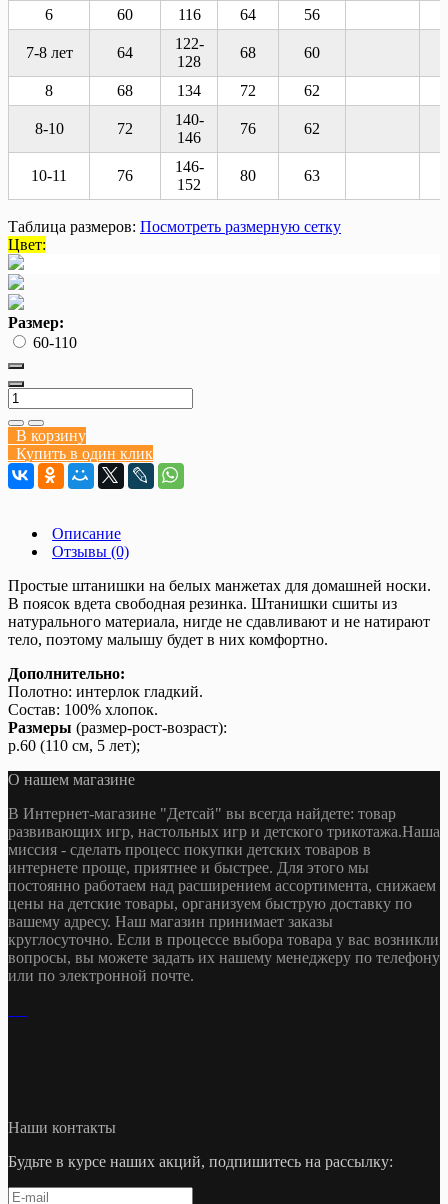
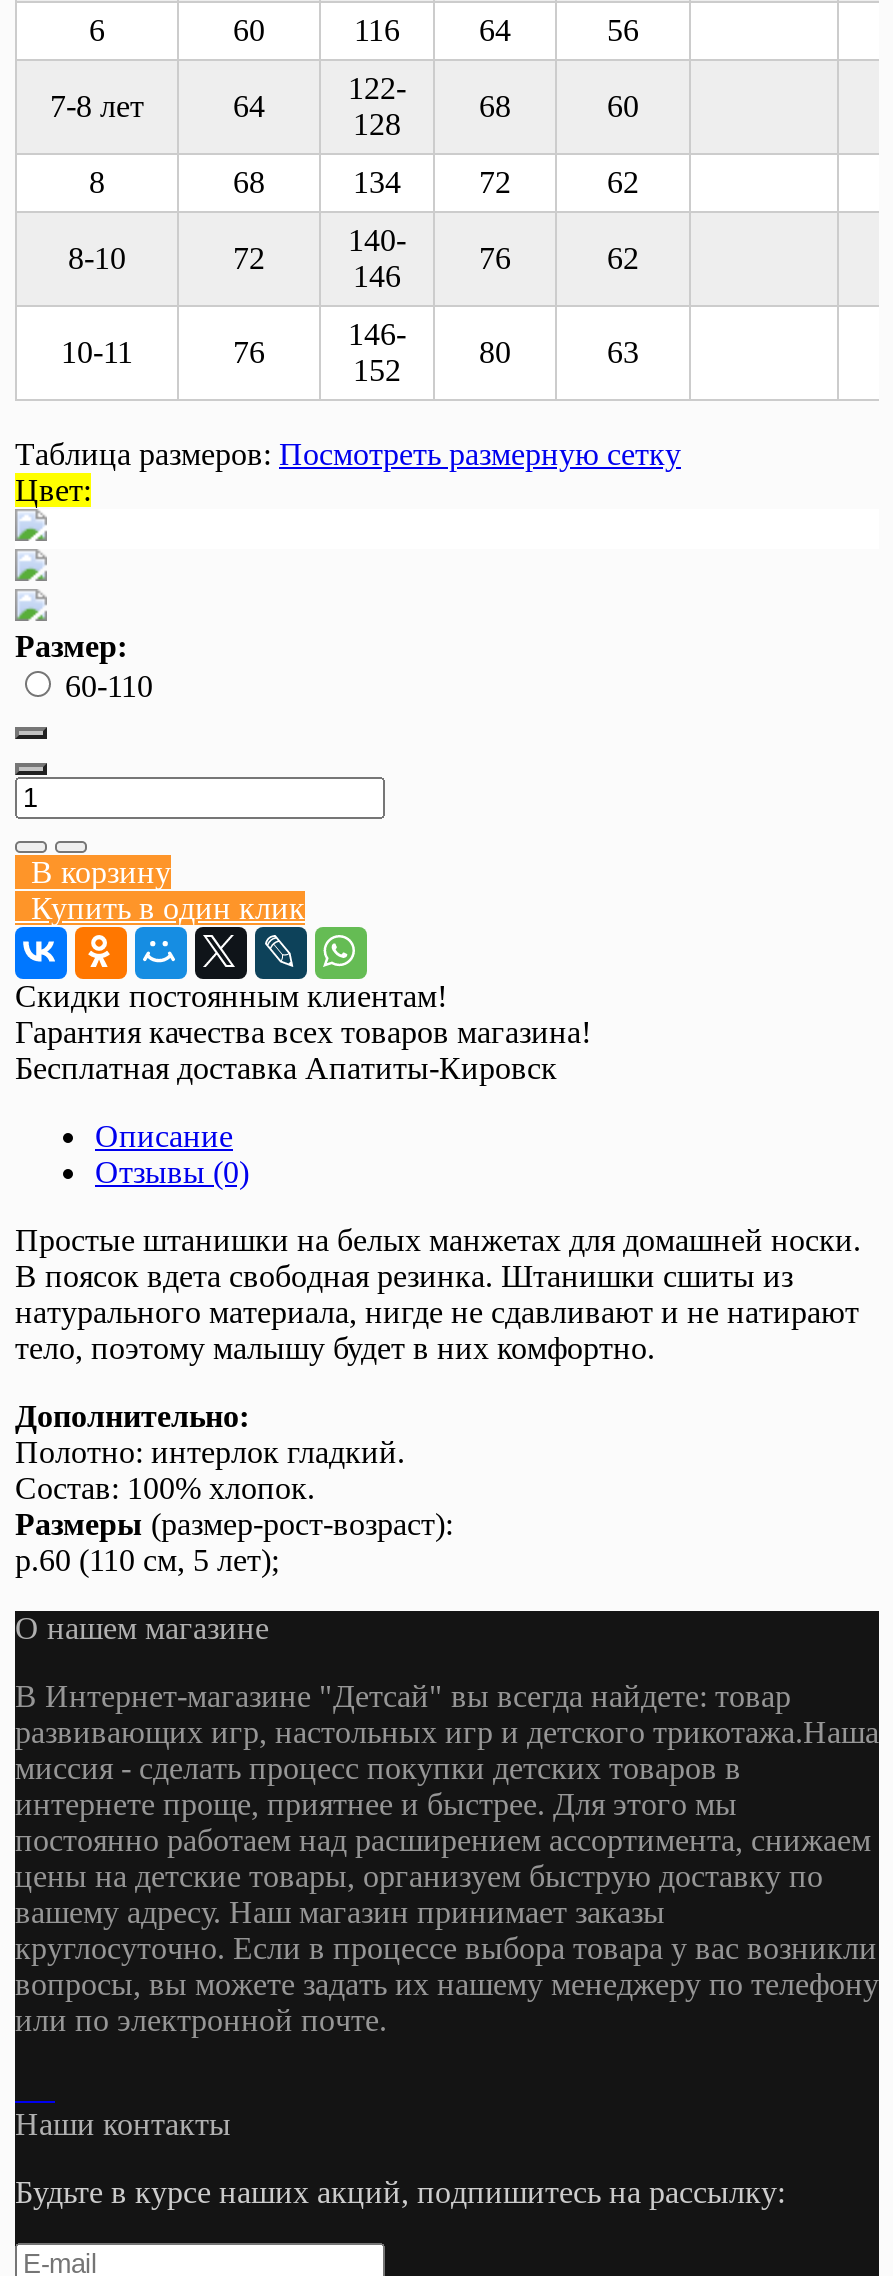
+ Скидки постоянным клиентам!
+ Гарантия качества всех товаров магазина!
+ Бесплатная доставка Апатиты-Кировск

moved down: Описание | Отзывы (0) | Простые штанишки на белых манжетах для домашней носки. | ... | вопросы, вы можете задать их нашему менеджеру по телефону | или по электронной почте.
